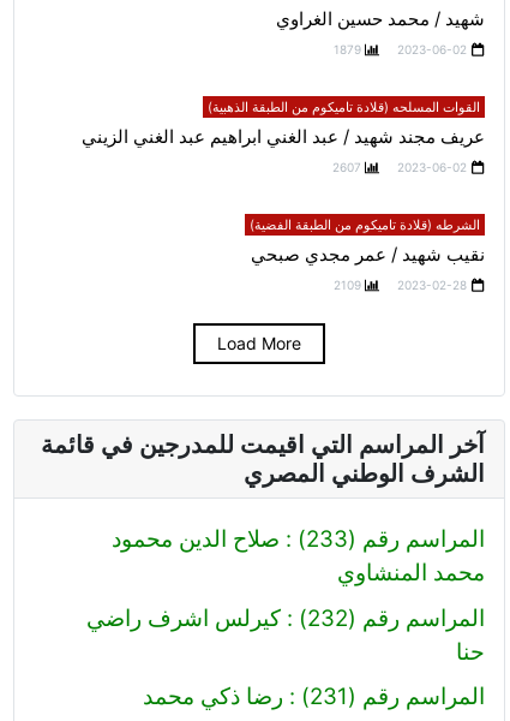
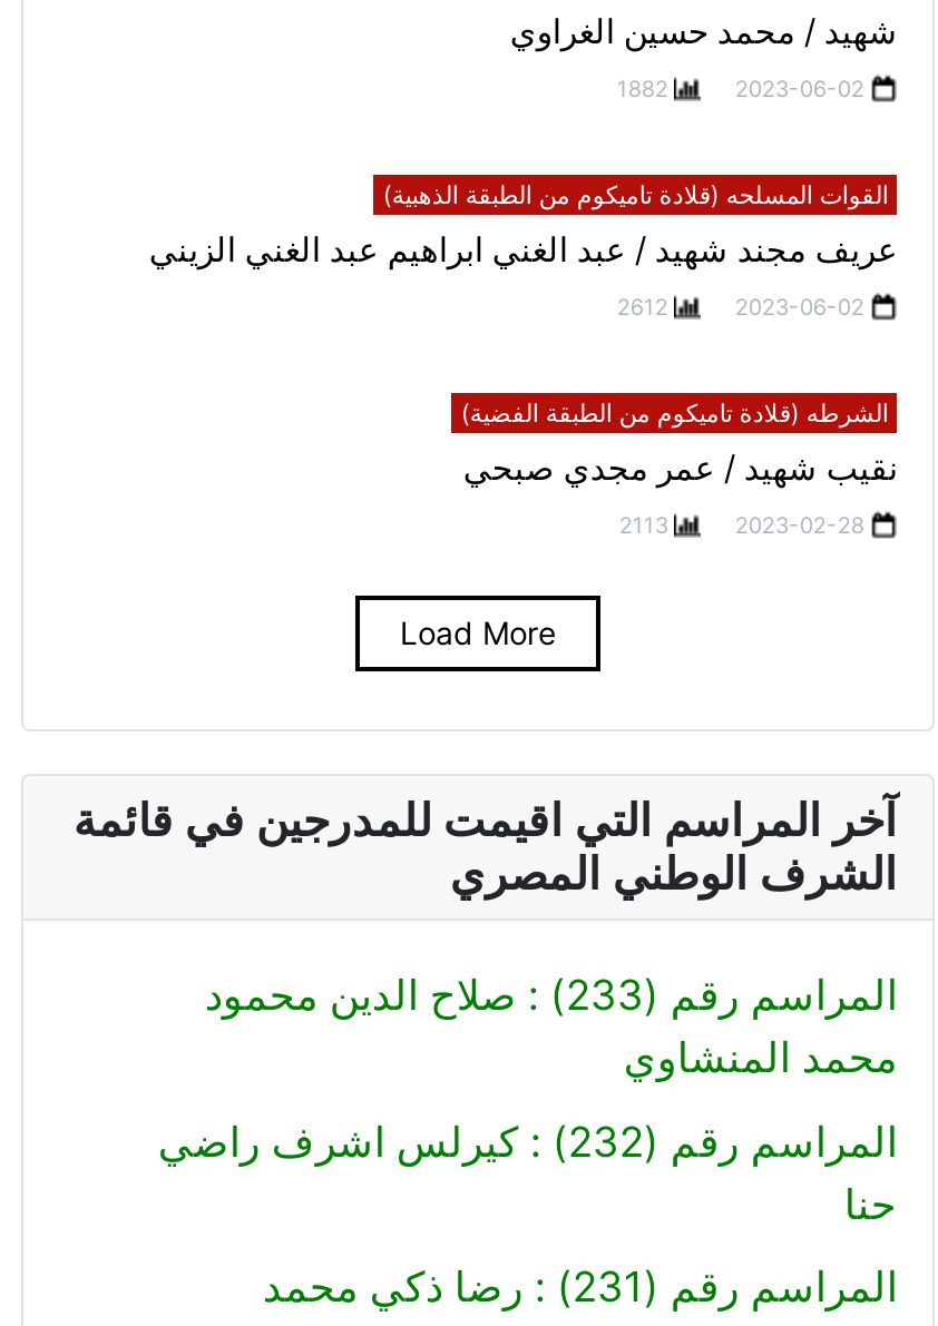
- 1879
+ 1882

- 2607
+ 2612

- 2109
+ 2113
